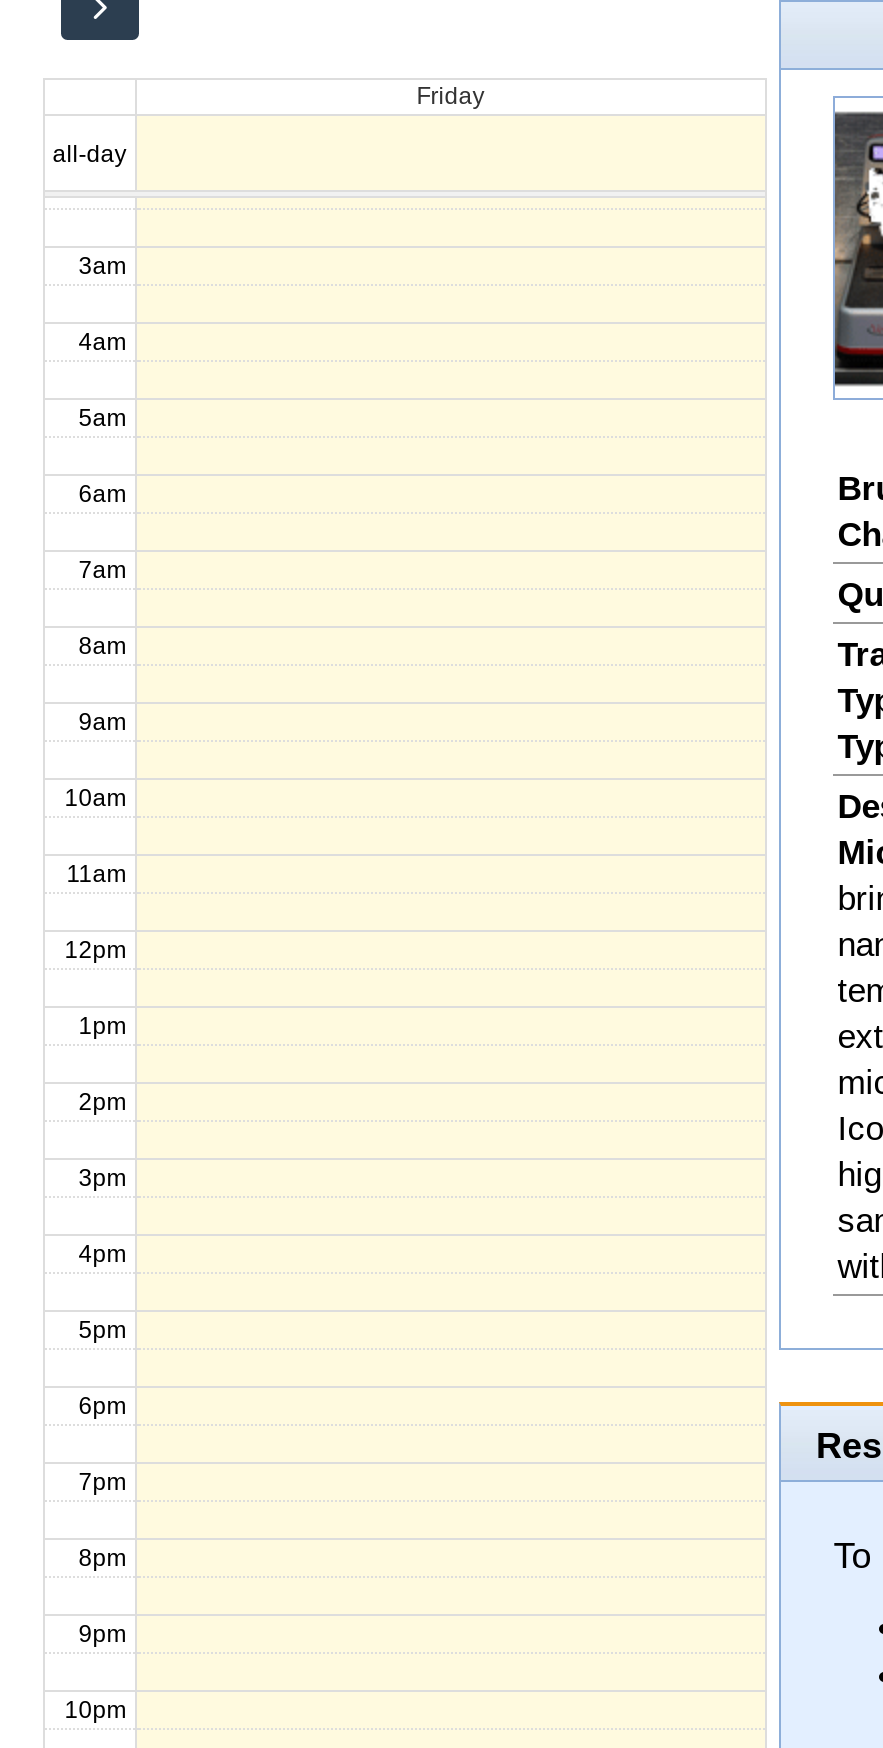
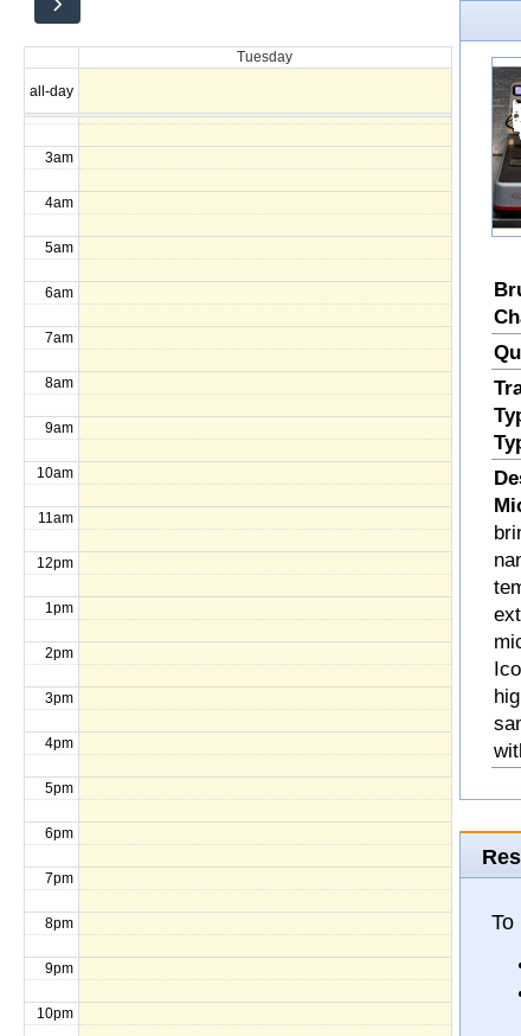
- Friday
+ Tuesday
